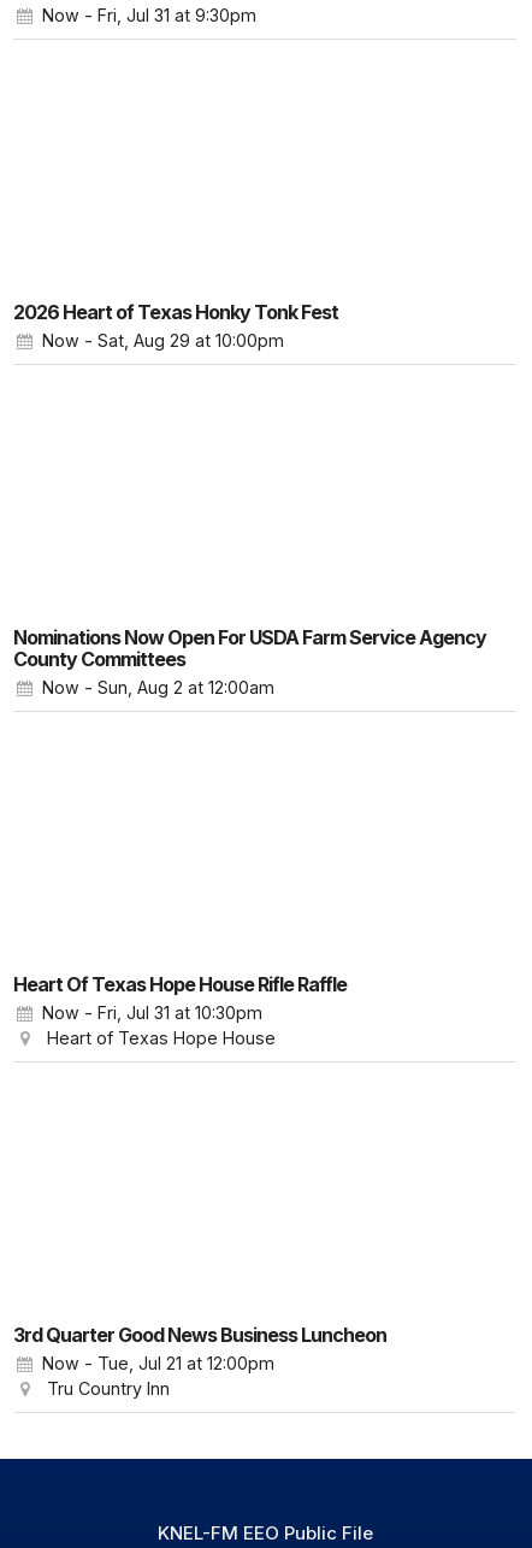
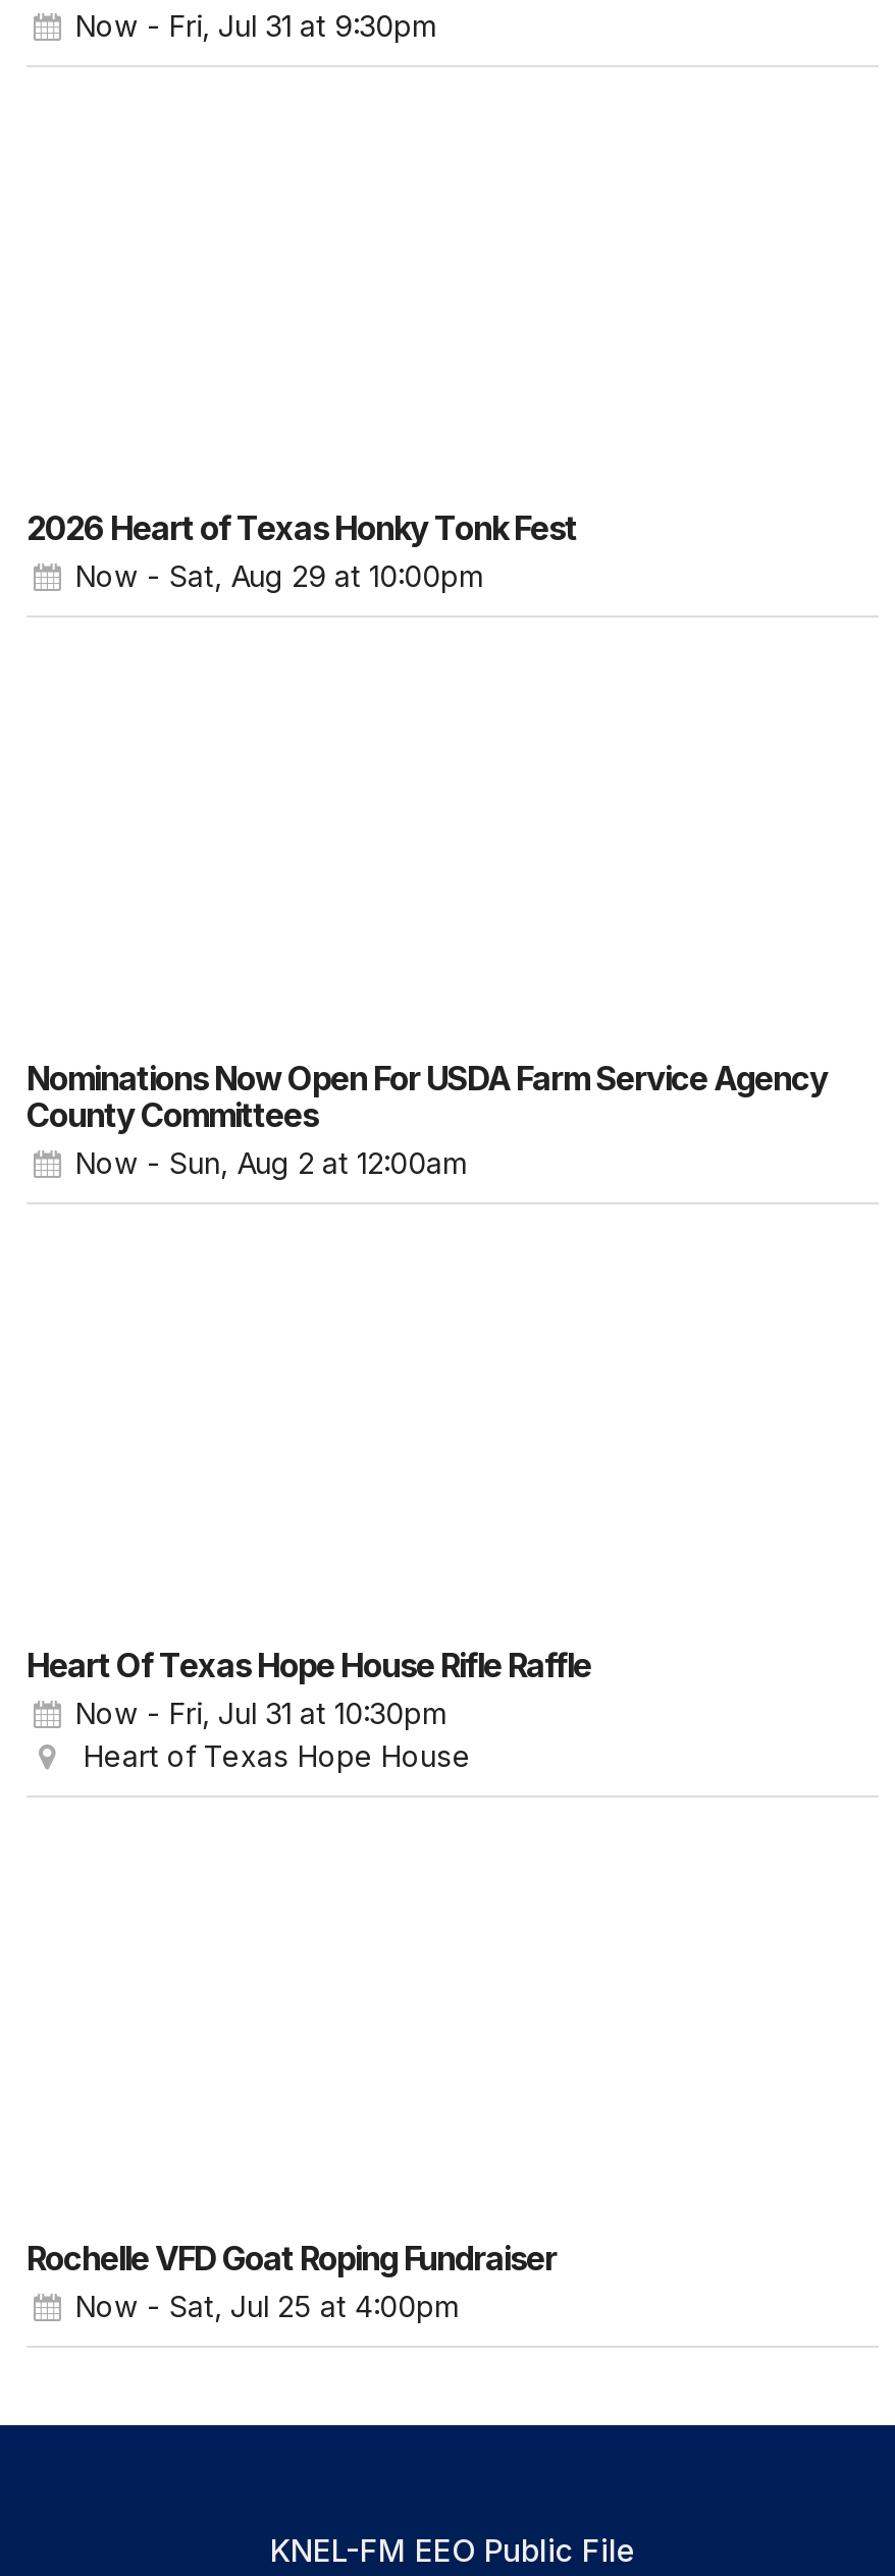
- 3rd Quarter Good News Business Luncheon
- Now - Tue, Jul 21 at 12:00pm
- Tru Country Inn
+ Rochelle VFD Goat Roping Fundraiser
+ Now - Sat, Jul 25 at 4:00pm
